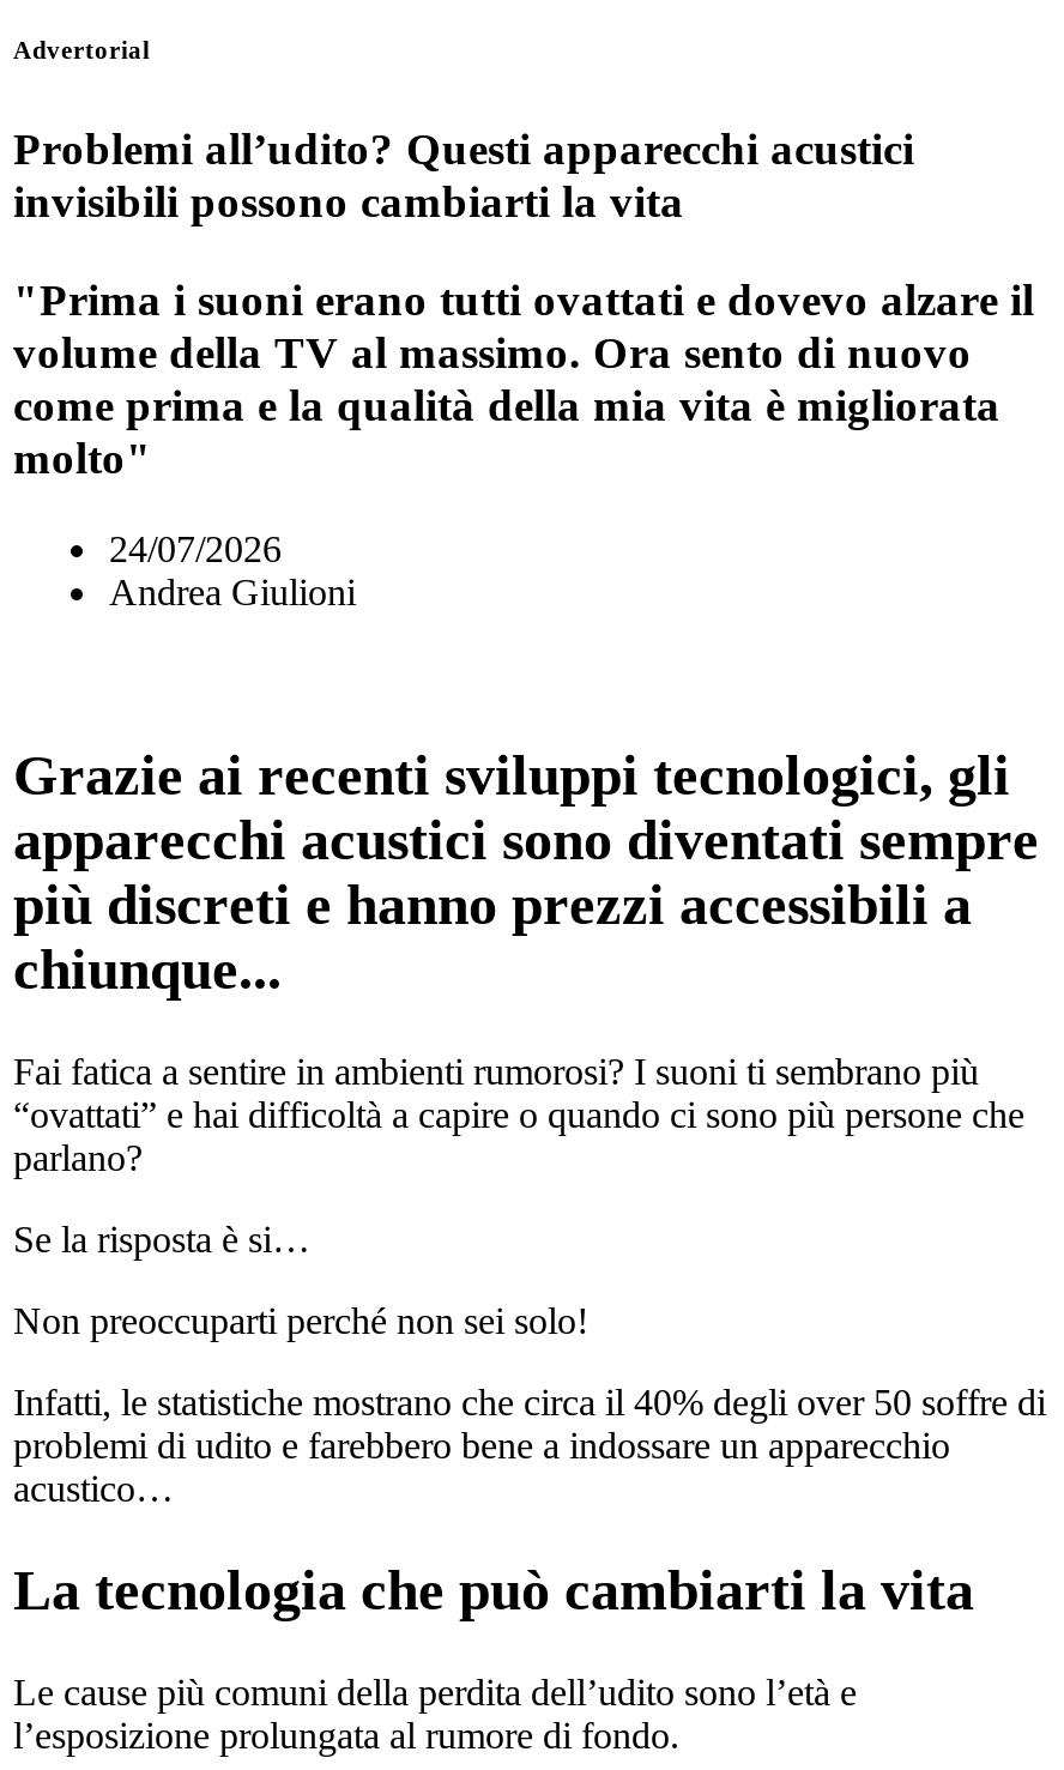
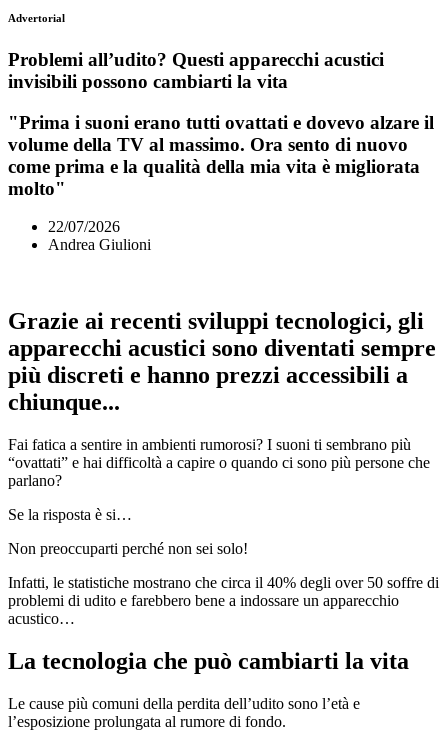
- 24/07/2026
+ 22/07/2026
